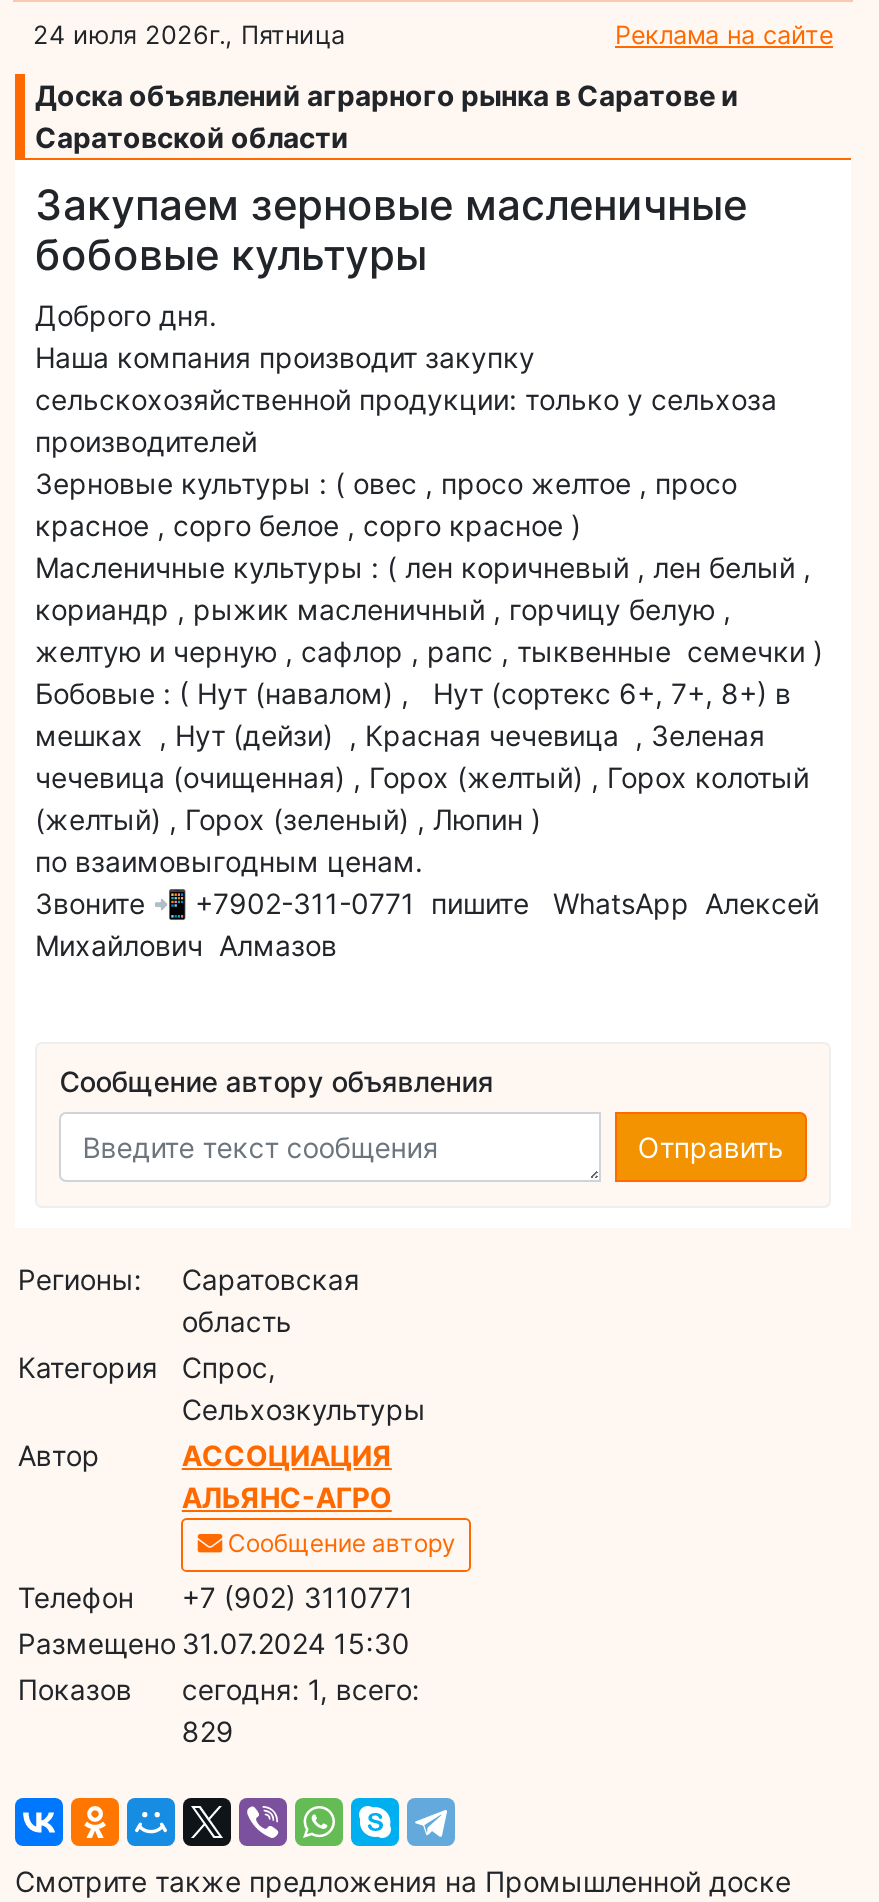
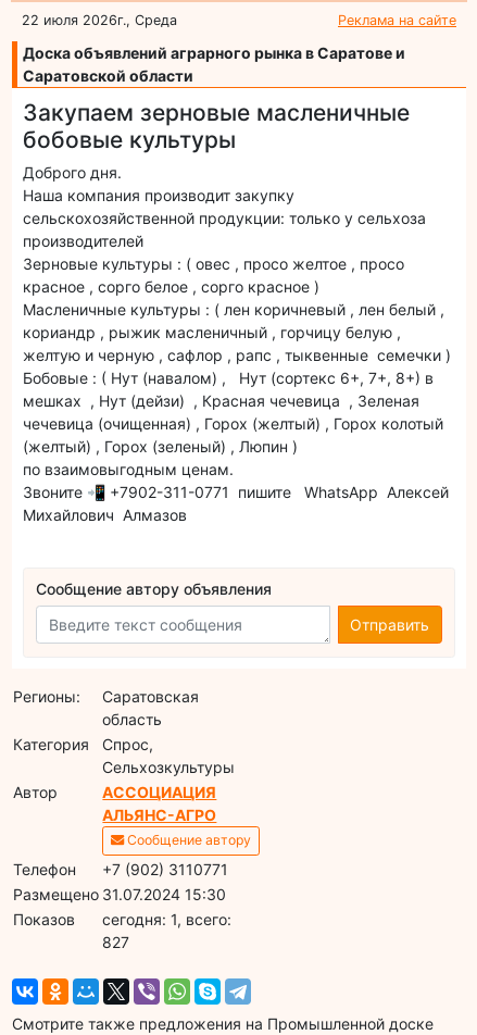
- 24 июля 2026г., Пятница
+ 22 июля 2026г., Среда

- 829
+ 827
